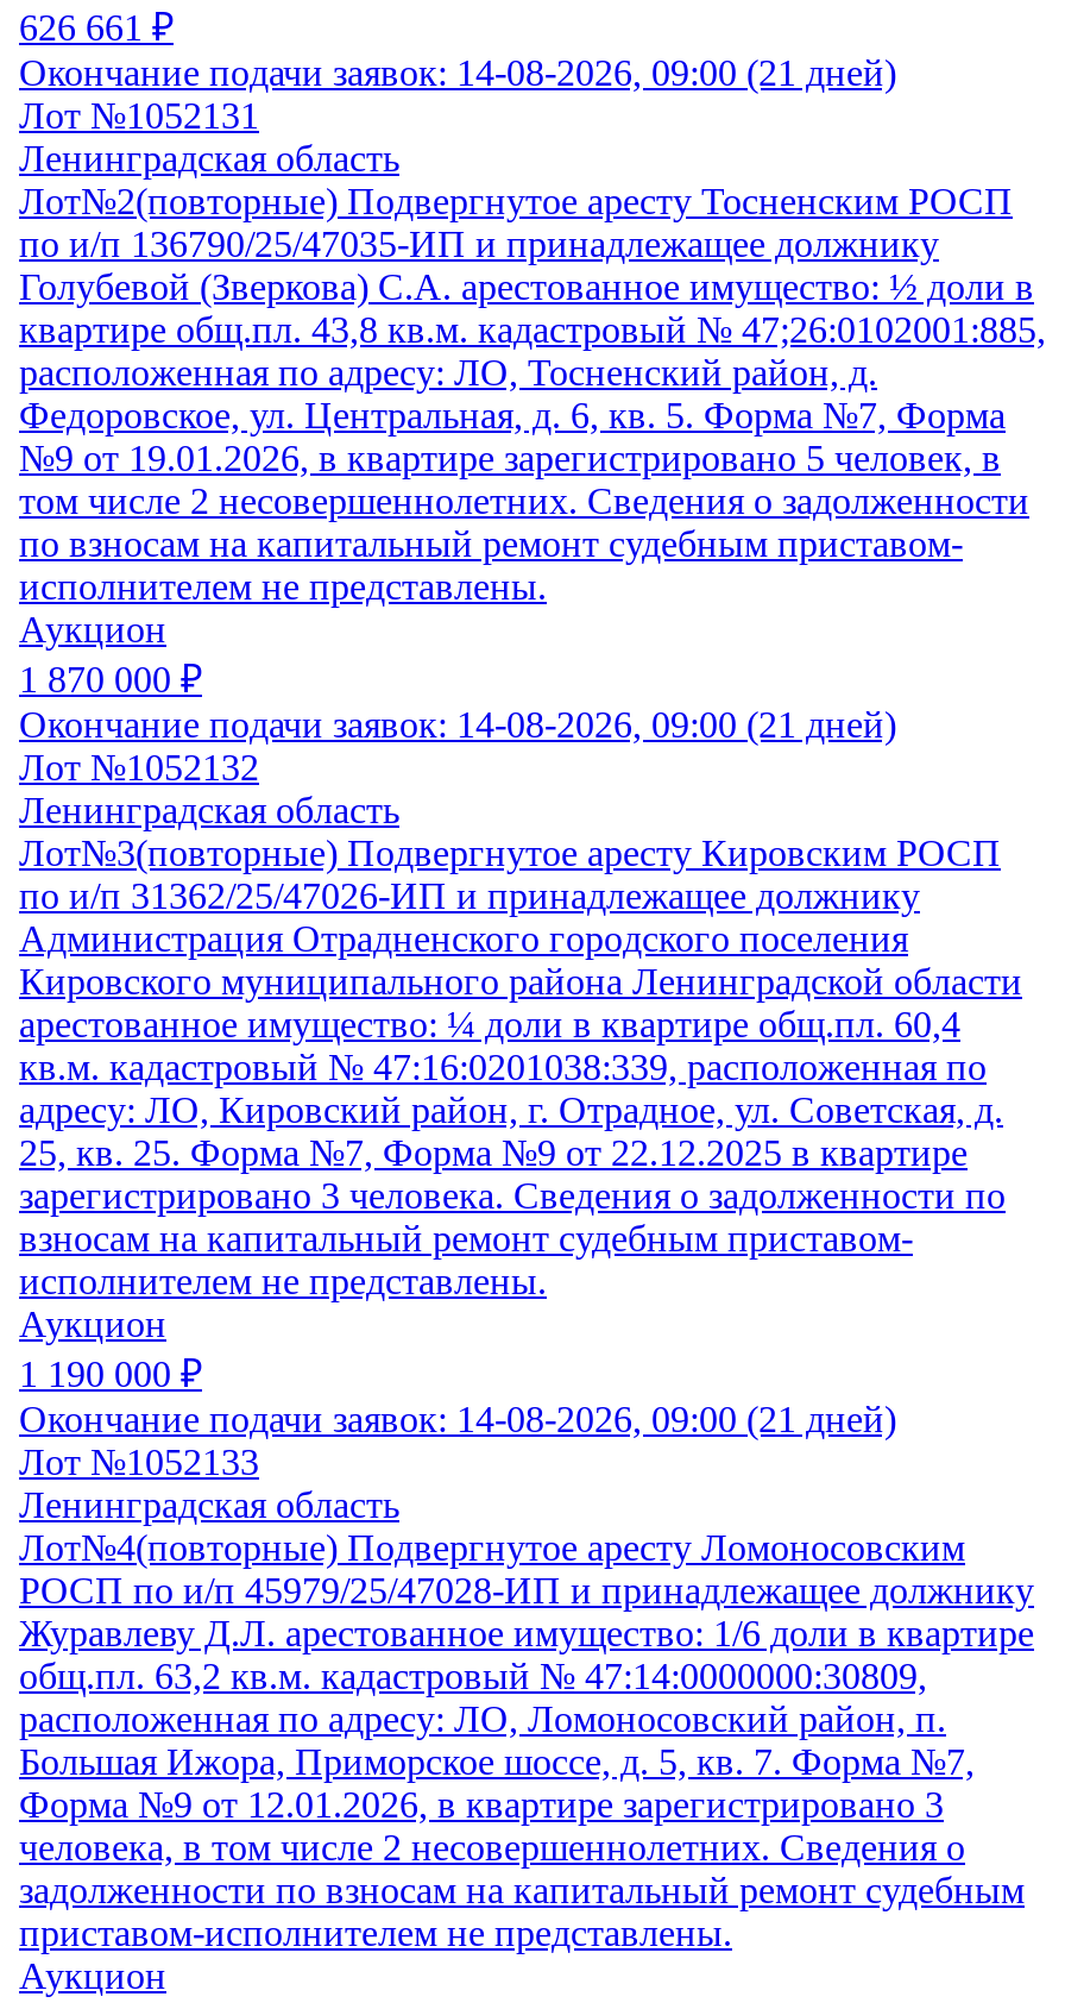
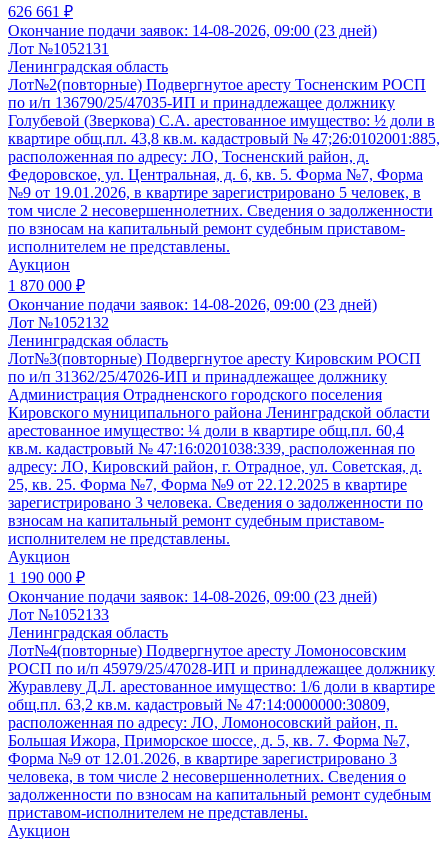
- Окончание подачи заявок: 14-08-2026, 09:00 (21 дней)
+ Окончание подачи заявок: 14-08-2026, 09:00 (23 дней)

- Окончание подачи заявок: 14-08-2026, 09:00 (21 дней)
+ Окончание подачи заявок: 14-08-2026, 09:00 (23 дней)

- Окончание подачи заявок: 14-08-2026, 09:00 (21 дней)
+ Окончание подачи заявок: 14-08-2026, 09:00 (23 дней)
